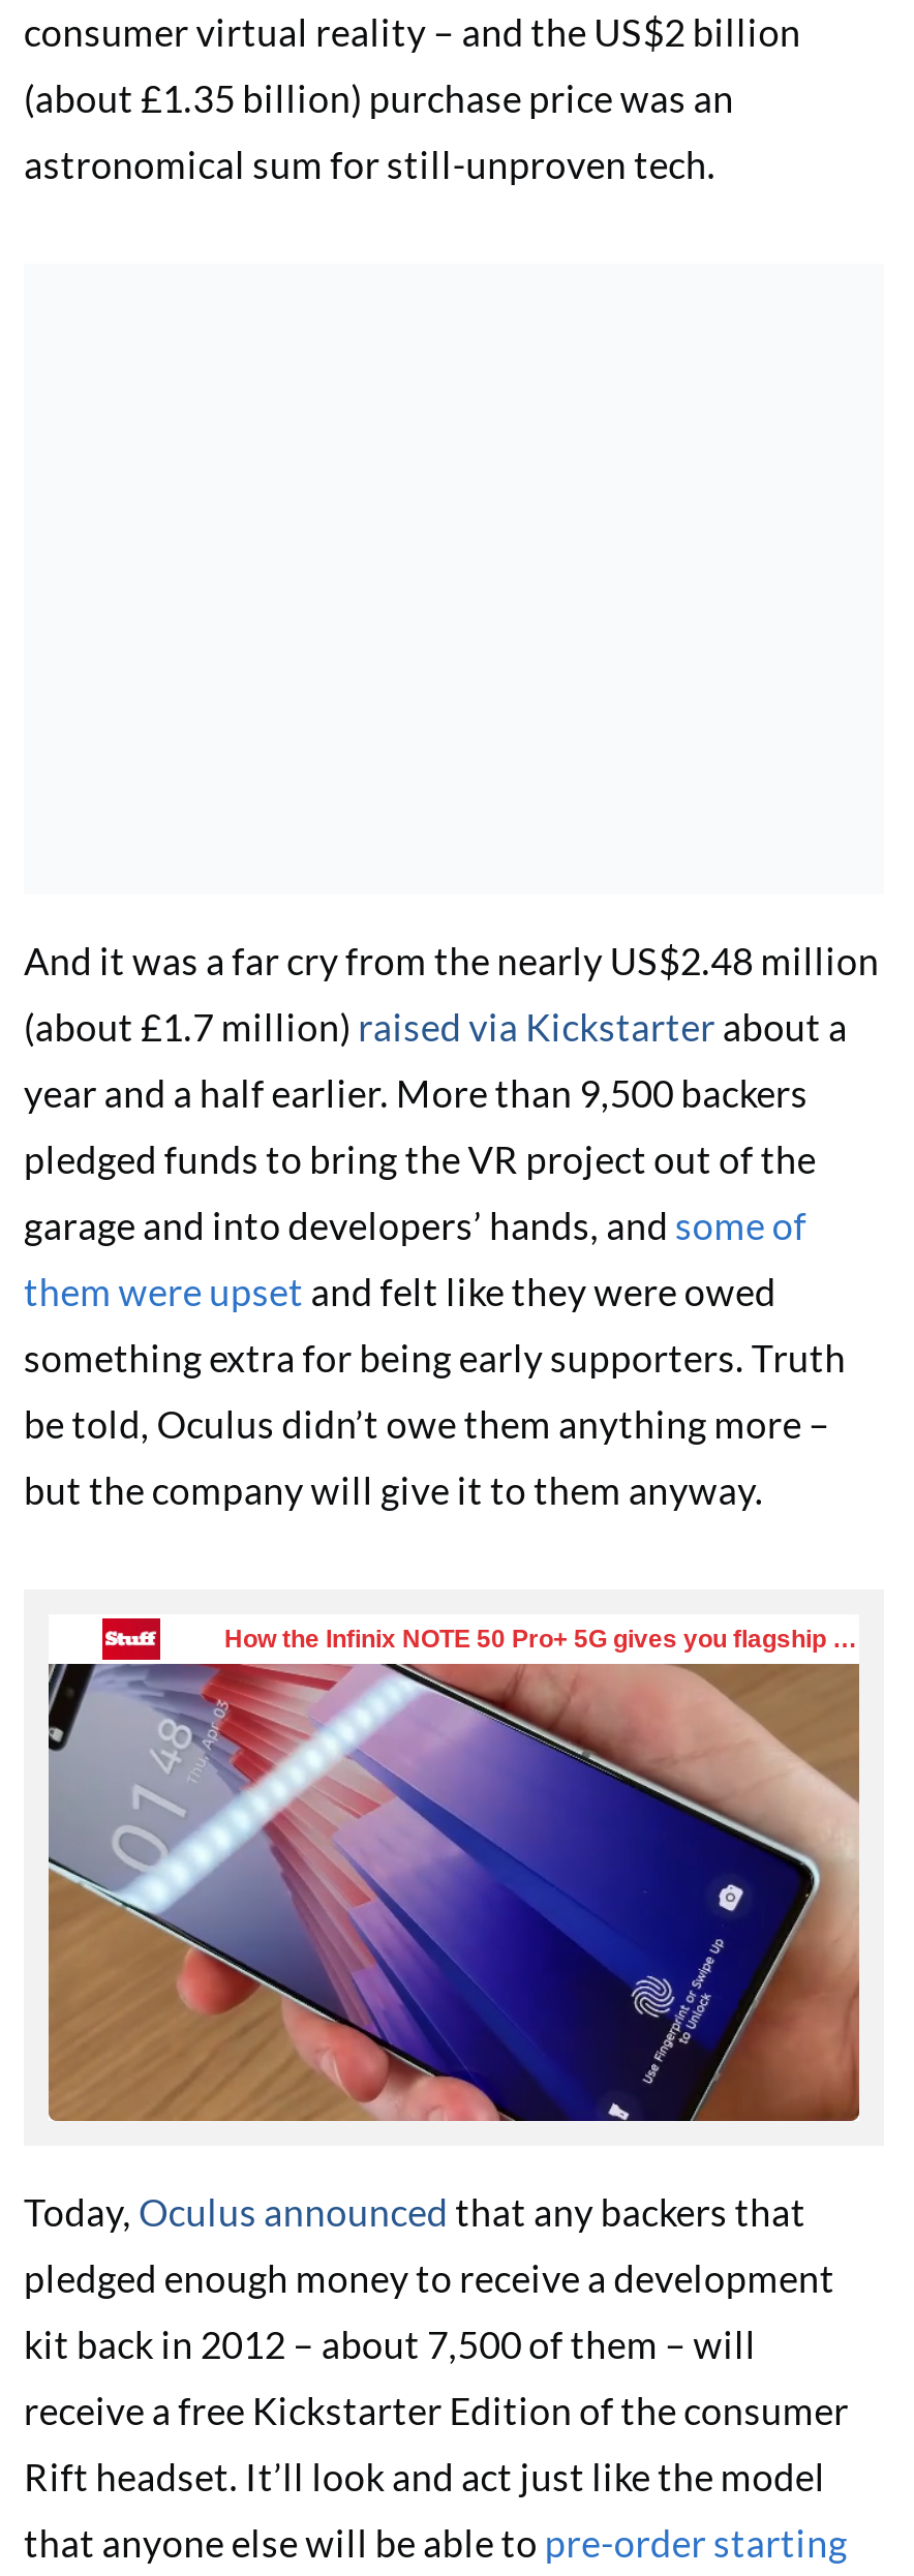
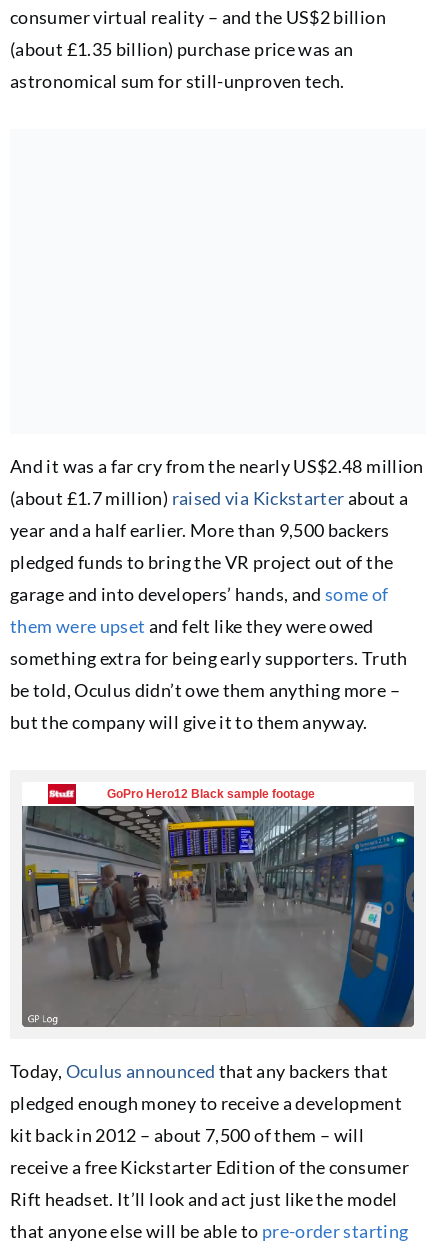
- [image]
+ [image]
